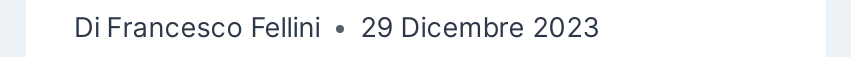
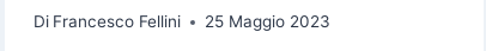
- Di Francesco Fellini 29 Dicembre 2023
+ Di Francesco Fellini 25 Maggio 2023
